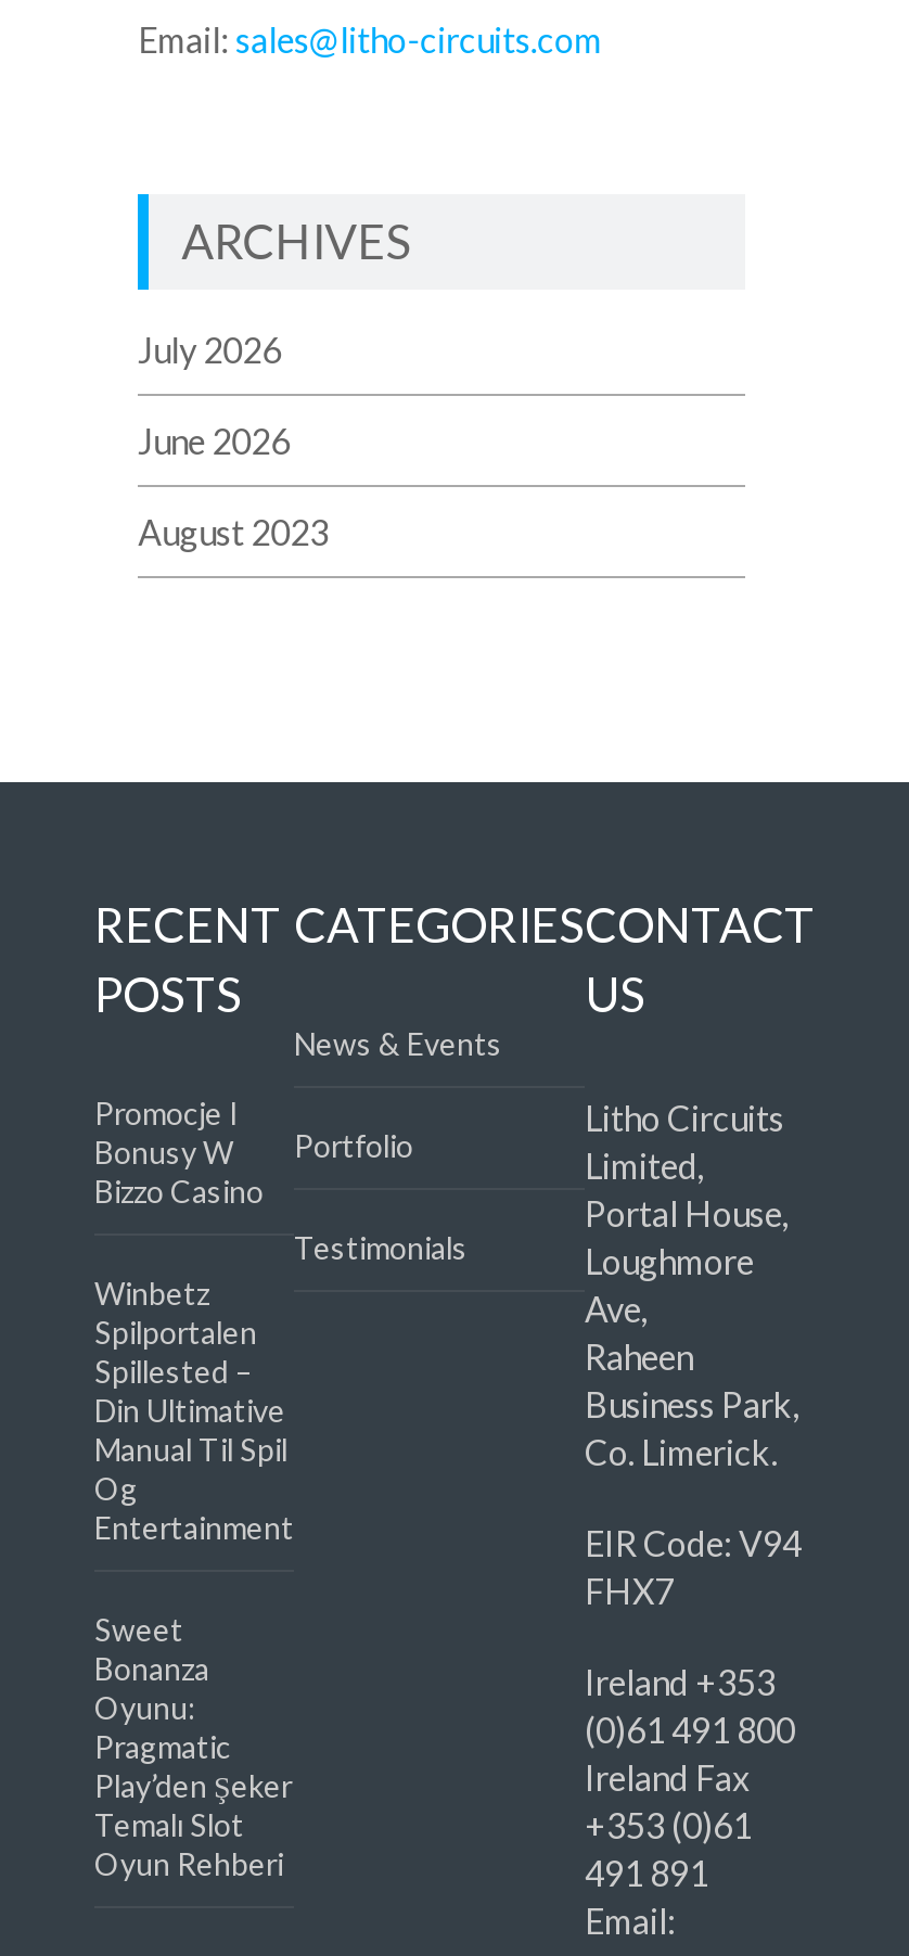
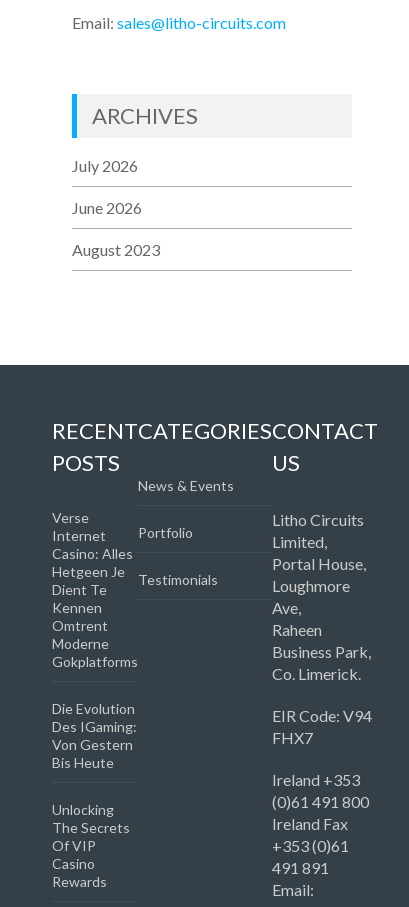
- Promocje I
- Bonusy W
- Bizzo Casino
+ Verse
+ Internet
+ Casino: Alles
+ Hetgeen Je
+ Dient Te
+ Kennen
+ Omtrent
+ Moderne
+ Gokplatforms

- Winbetz
- Spilportalen
- Spillested –
- Din Ultimative
- Manual Til Spil
- Og
- Entertainment
+ Die Evolution
+ Des IGaming:
+ Von Gestern
+ Bis Heute

- Sweet
- Bonanza
- Oyunu:
- Pragmatic
- Play’den Şeker
- Temalı Slot
- Oyun Rehberi
+ Unlocking
+ The Secrets
+ Of VIP
+ Casino
+ Rewards
